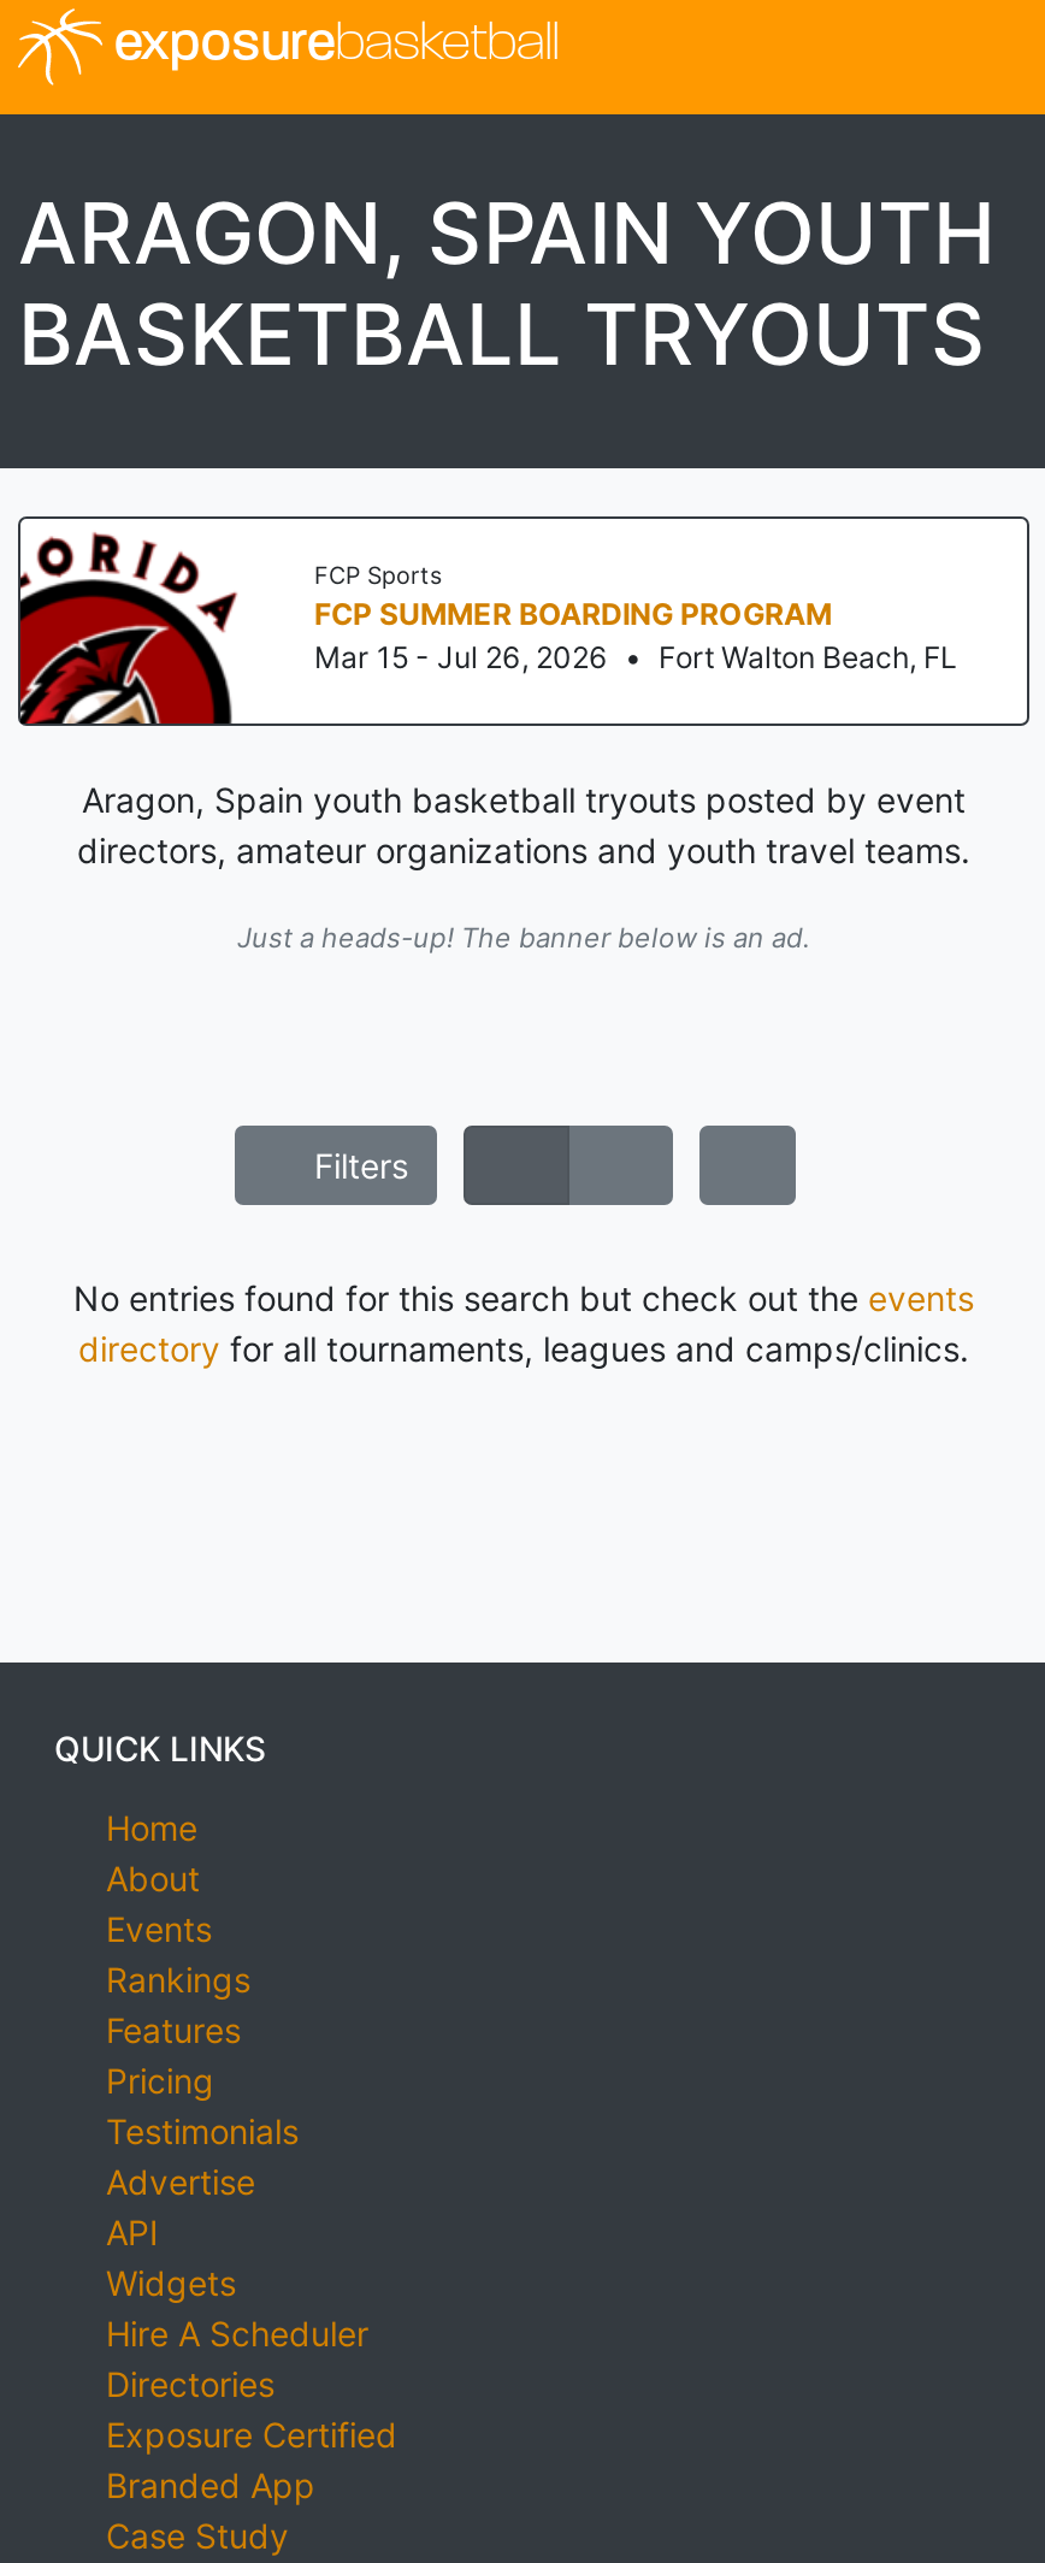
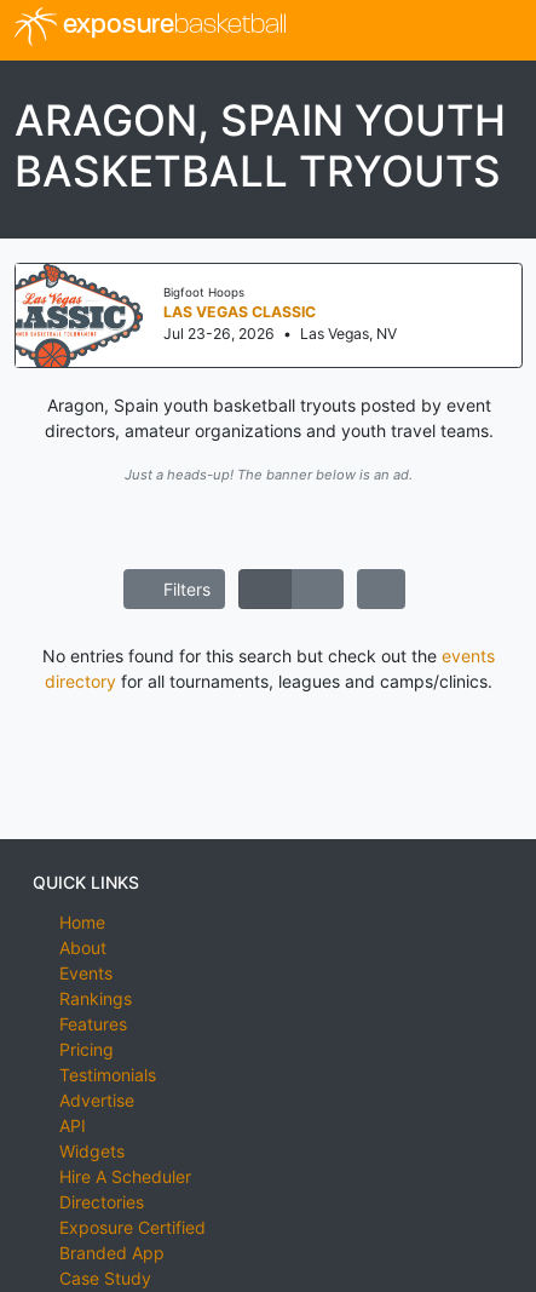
- [image]
- FCP Sports
- FCP SUMMER BOARDING PROGRAM
- Mar 15 - Jul 26, 2026 • Fort Walton Beach, FL
+ [image]
+ Bigfoot Hoops
+ LAS VEGAS CLASSIC
+ Jul 23-26, 2026 • Las Vegas, NV
